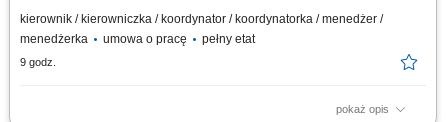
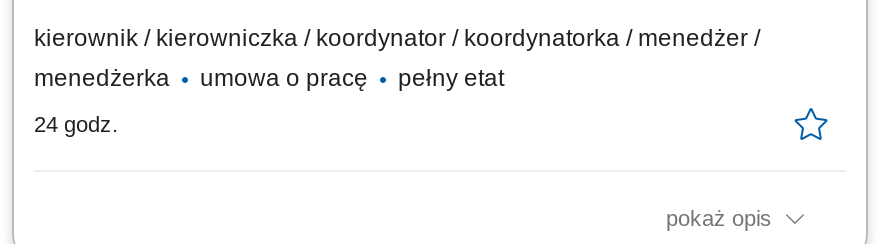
- 9 godz.
+ 24 godz.
